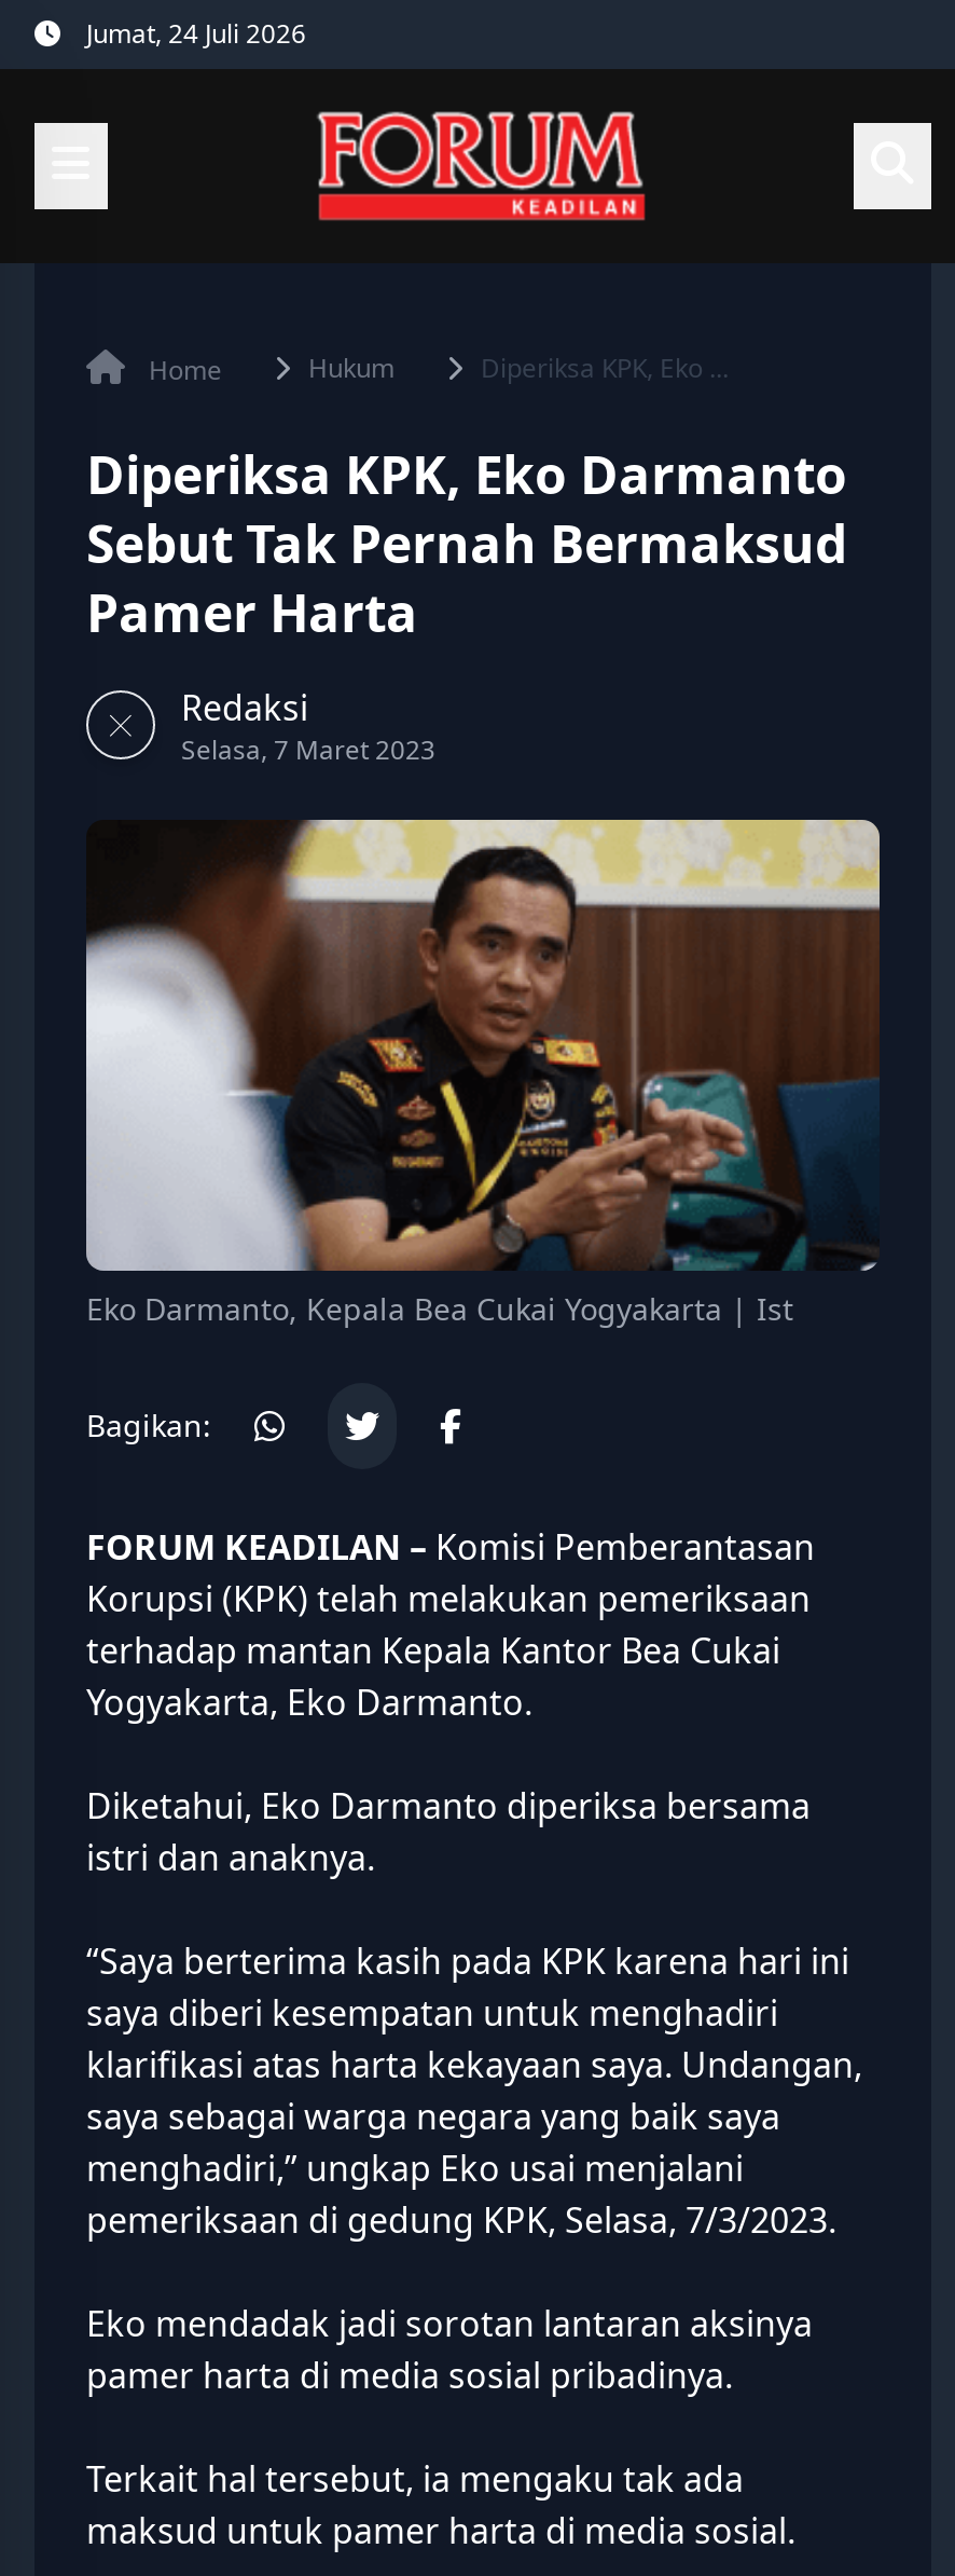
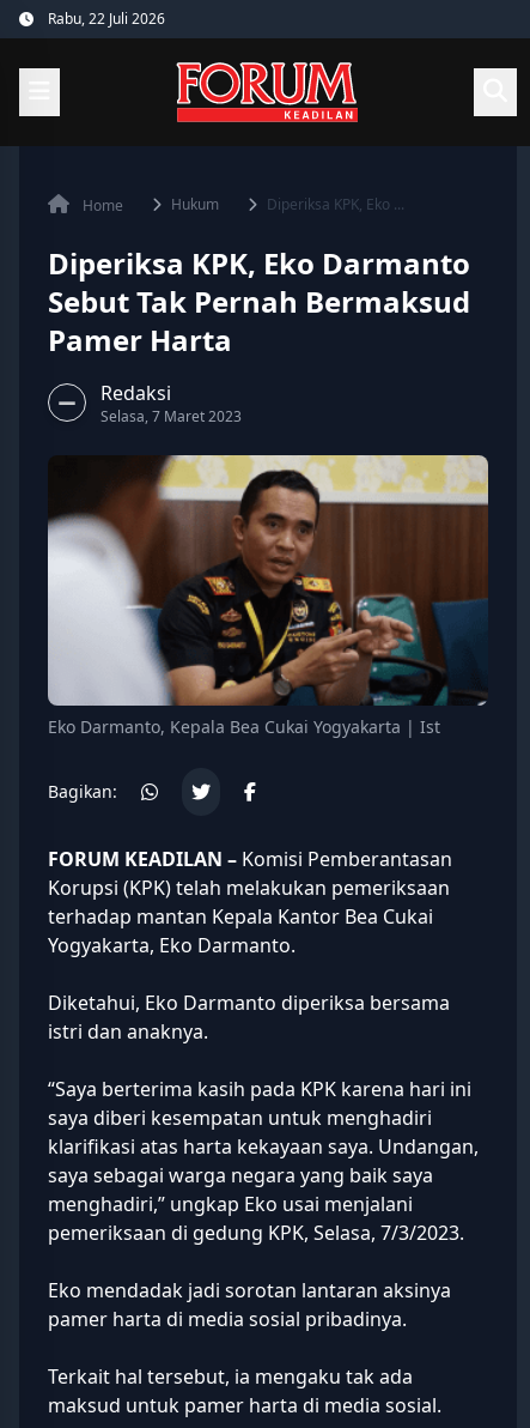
- Jumat, 24 Juli 2026
+ Rabu, 22 Juli 2026
